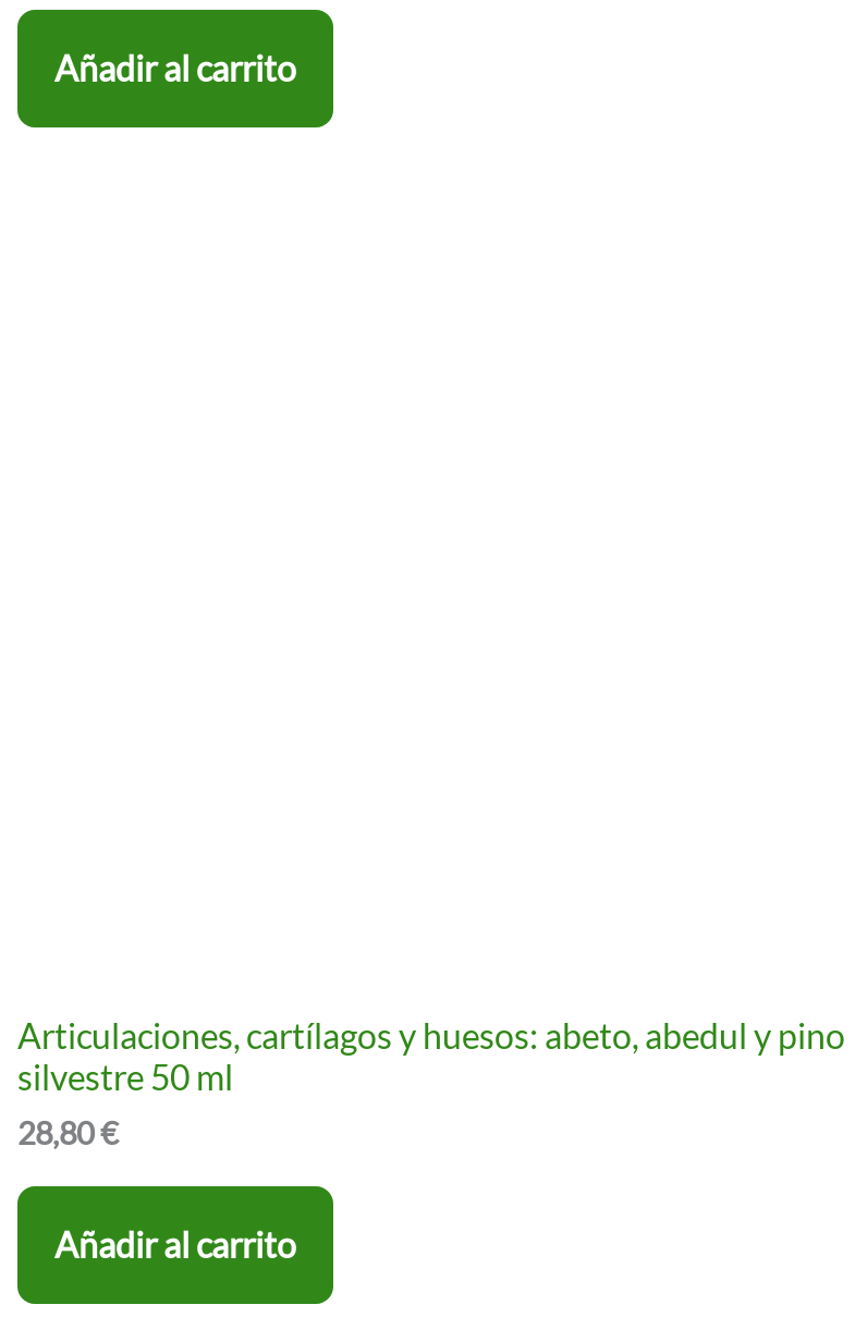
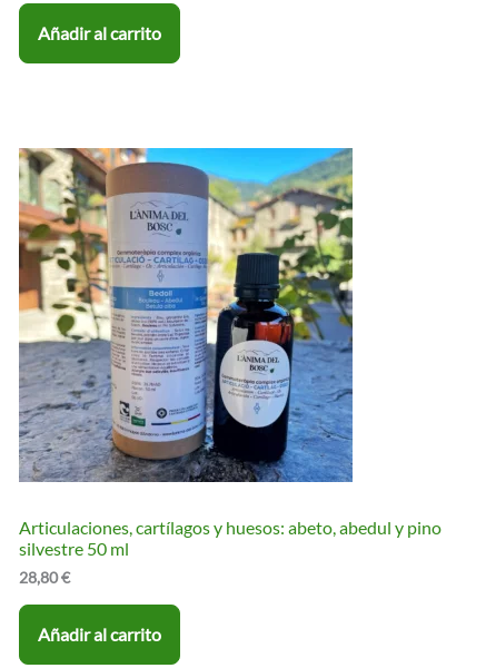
+ [image]
